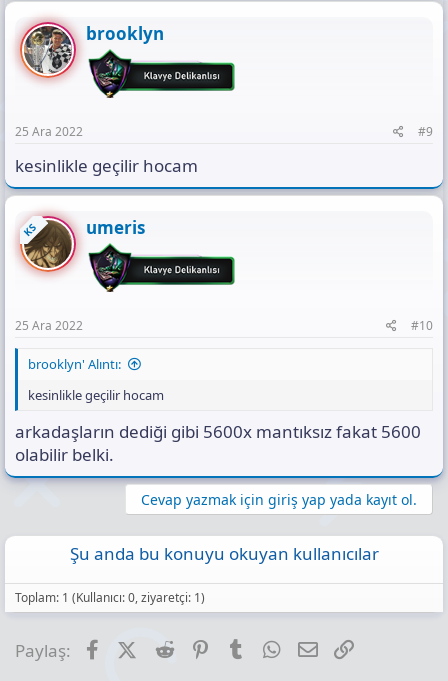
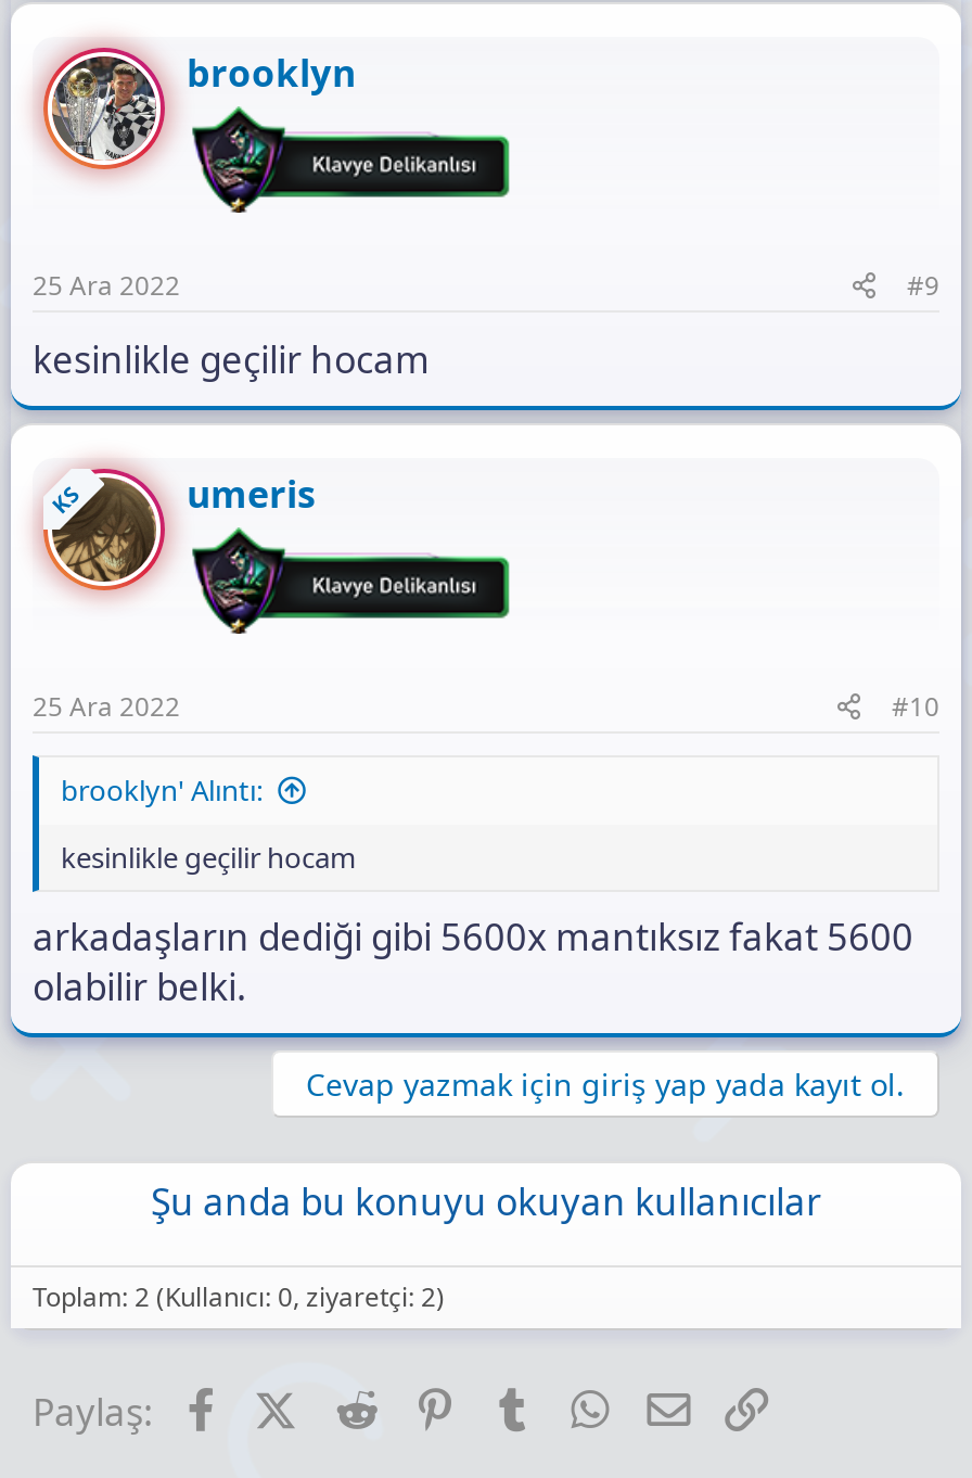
- Toplam: 1 (Kullanıcı: 0, ziyaretçi: 1)
+ Toplam: 2 (Kullanıcı: 0, ziyaretçi: 2)
